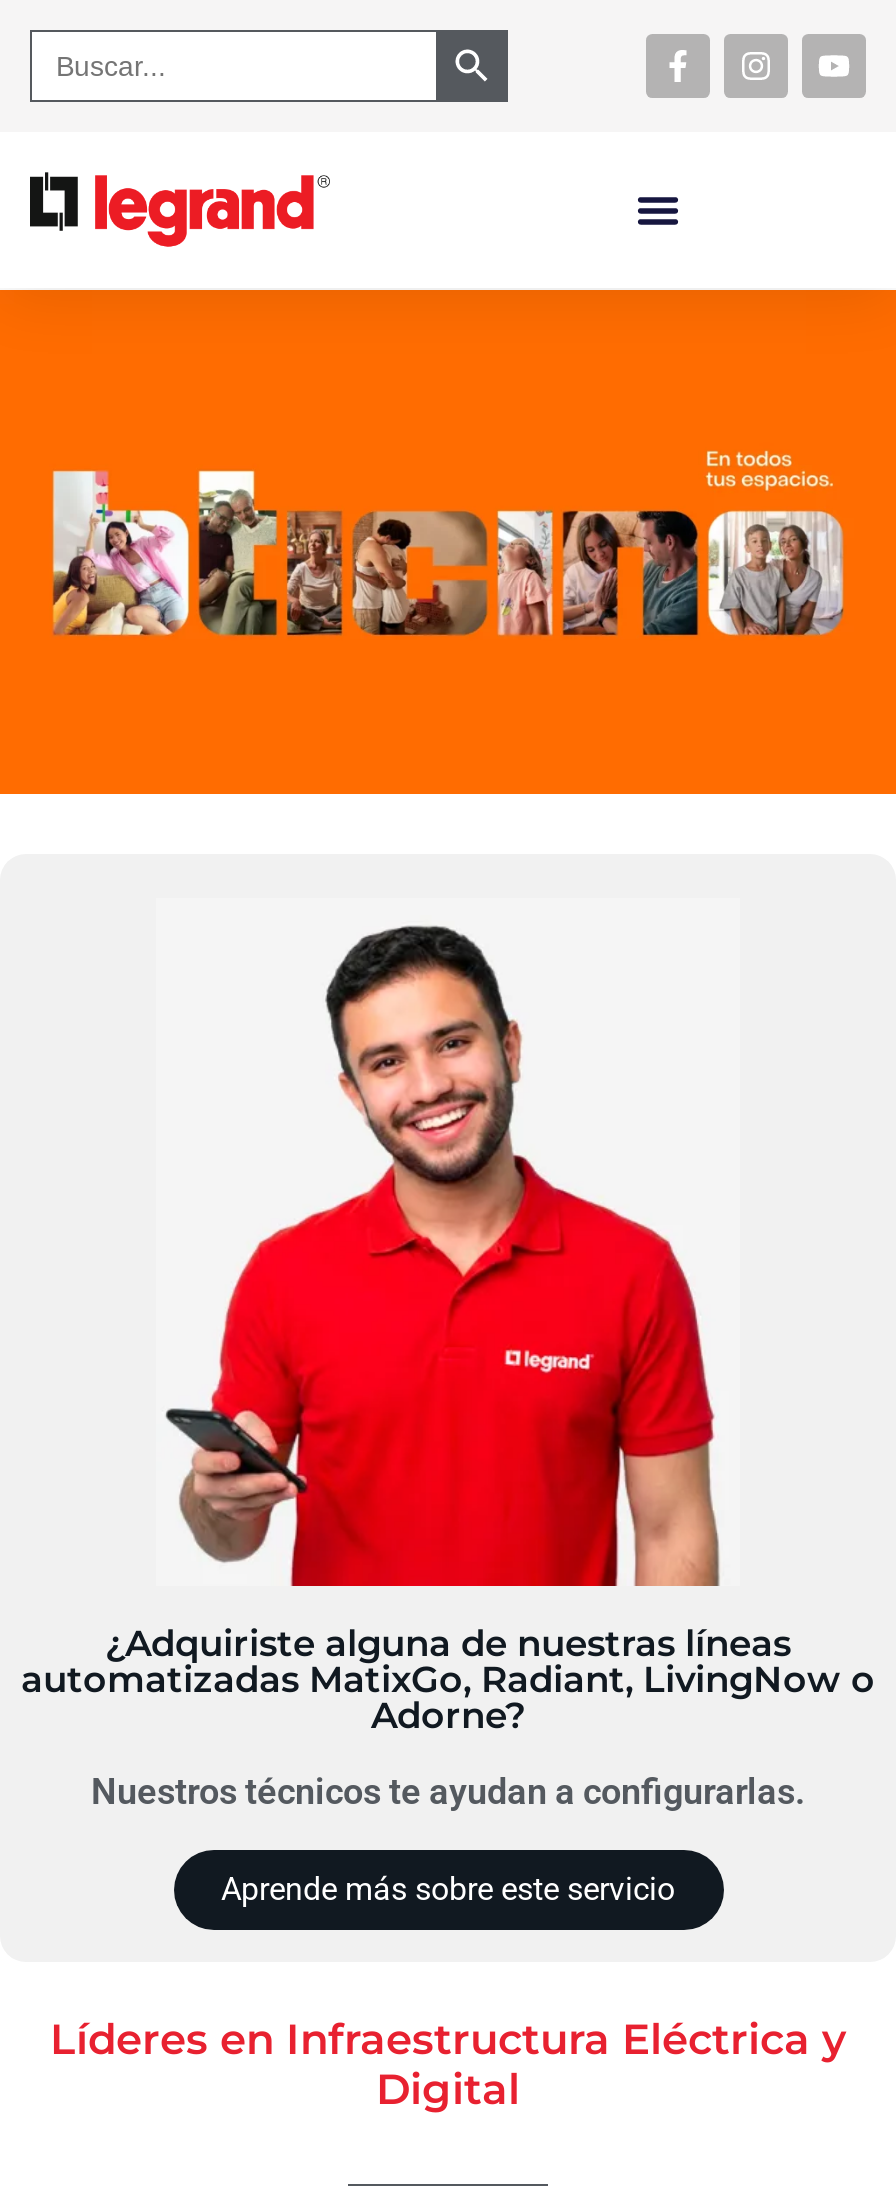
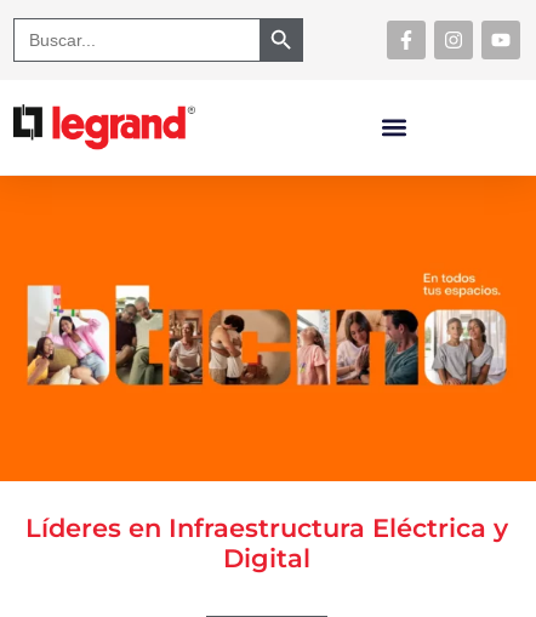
- [image]
- ¿Adquiriste alguna de nuestras líneas
- automatizadas MatixGo, Radiant, LivingNow o
- Adorne?
- Nuestros técnicos te ayudan a configurarlas.
- Aprende más sobre este servicio

- [image]
